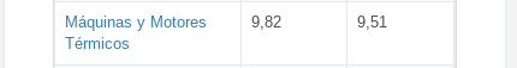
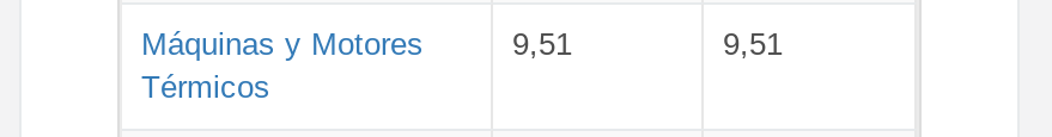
- 9,82
+ 9,51
